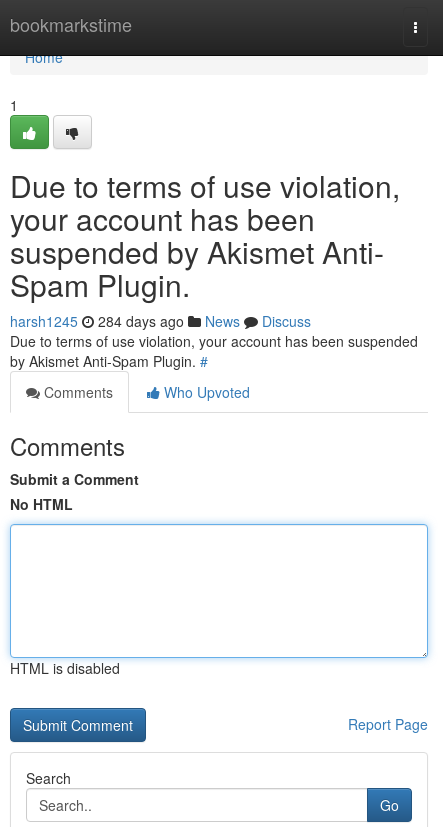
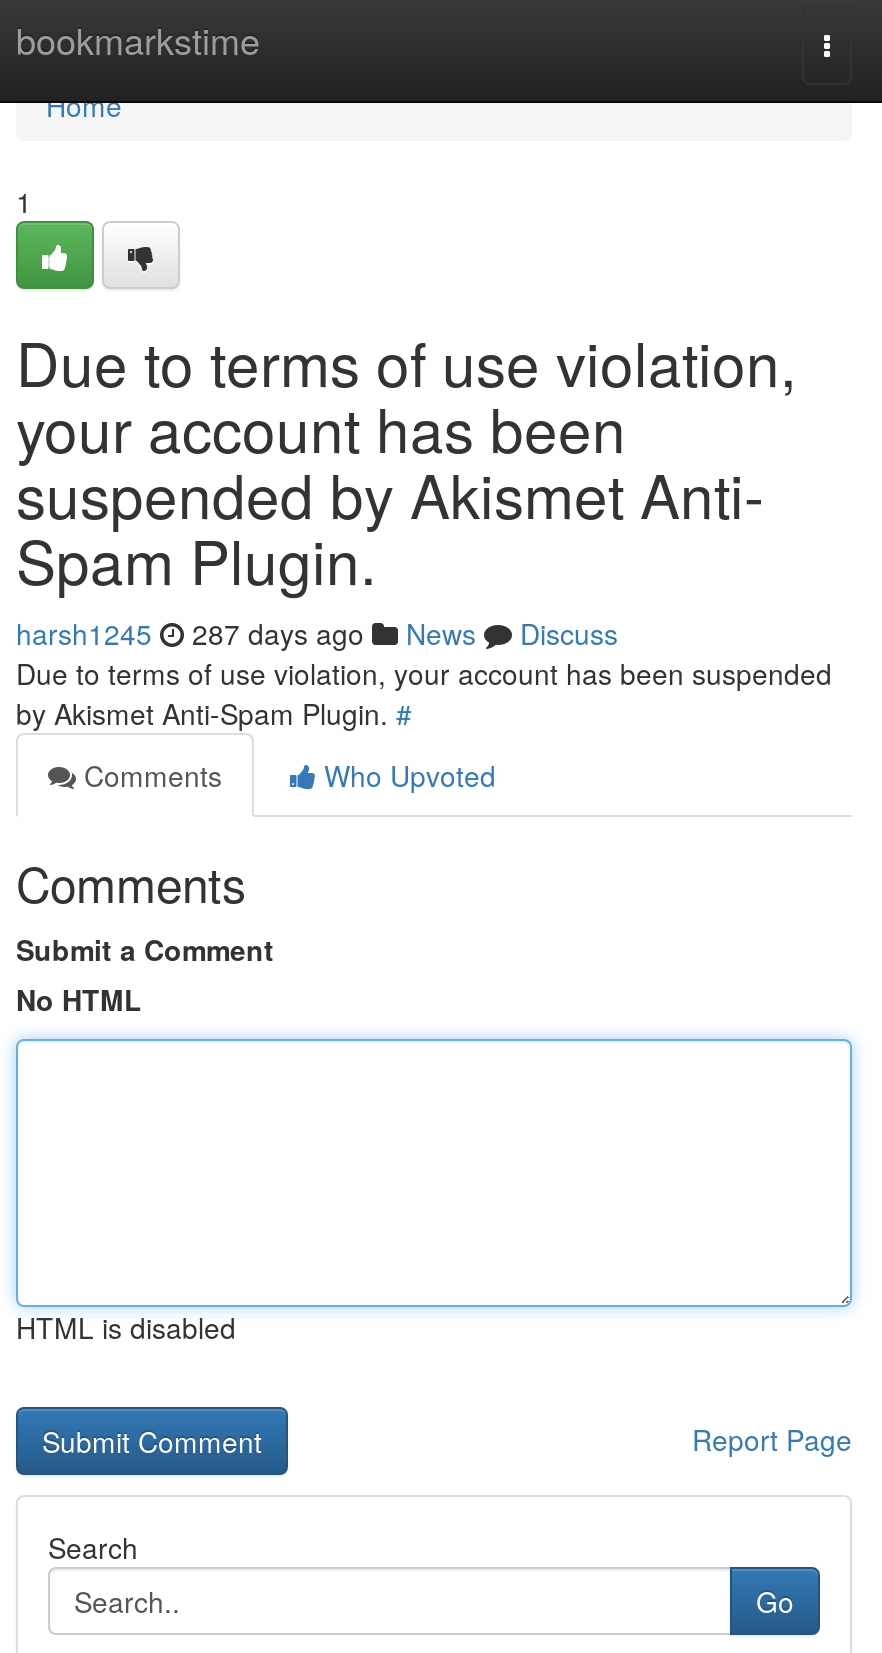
- harsh1245 284 days ago News Discuss
+ harsh1245 287 days ago News Discuss
